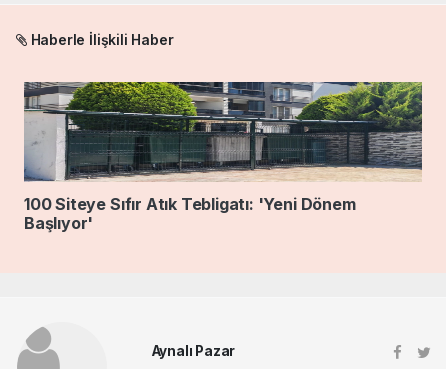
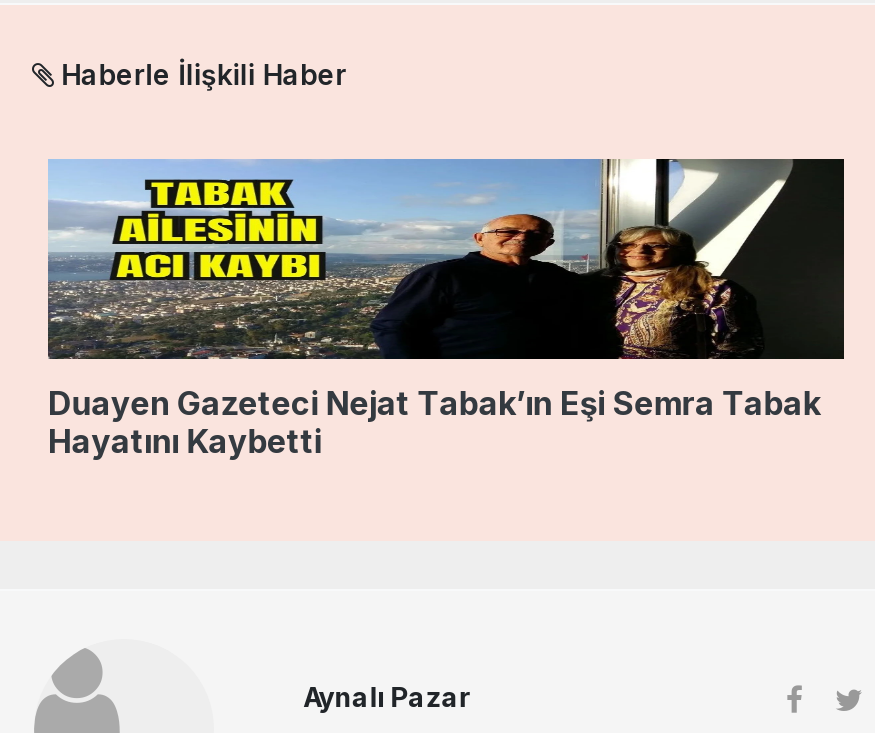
- [image]
- 100 Siteye Sıfır Atık Tebligatı: 'Yeni Dönem
- Başlıyor'
+ [image]
+ Duayen Gazeteci Nejat Tabak’ın Eşi Semra Tabak
+ Hayatını Kaybetti
